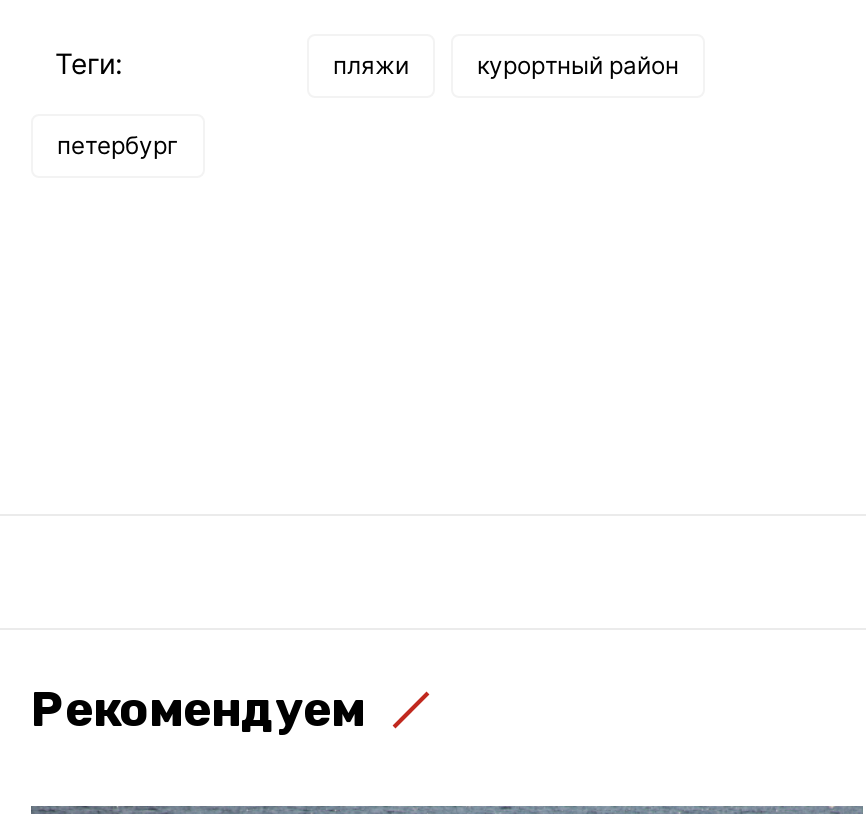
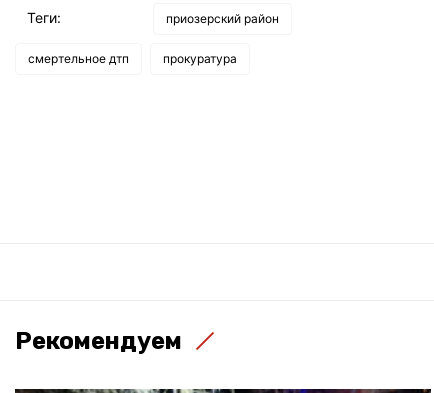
- пляжи
- курортный район
+ приозерский район

- петербург
+ смертельное дтп
+ прокуратура
